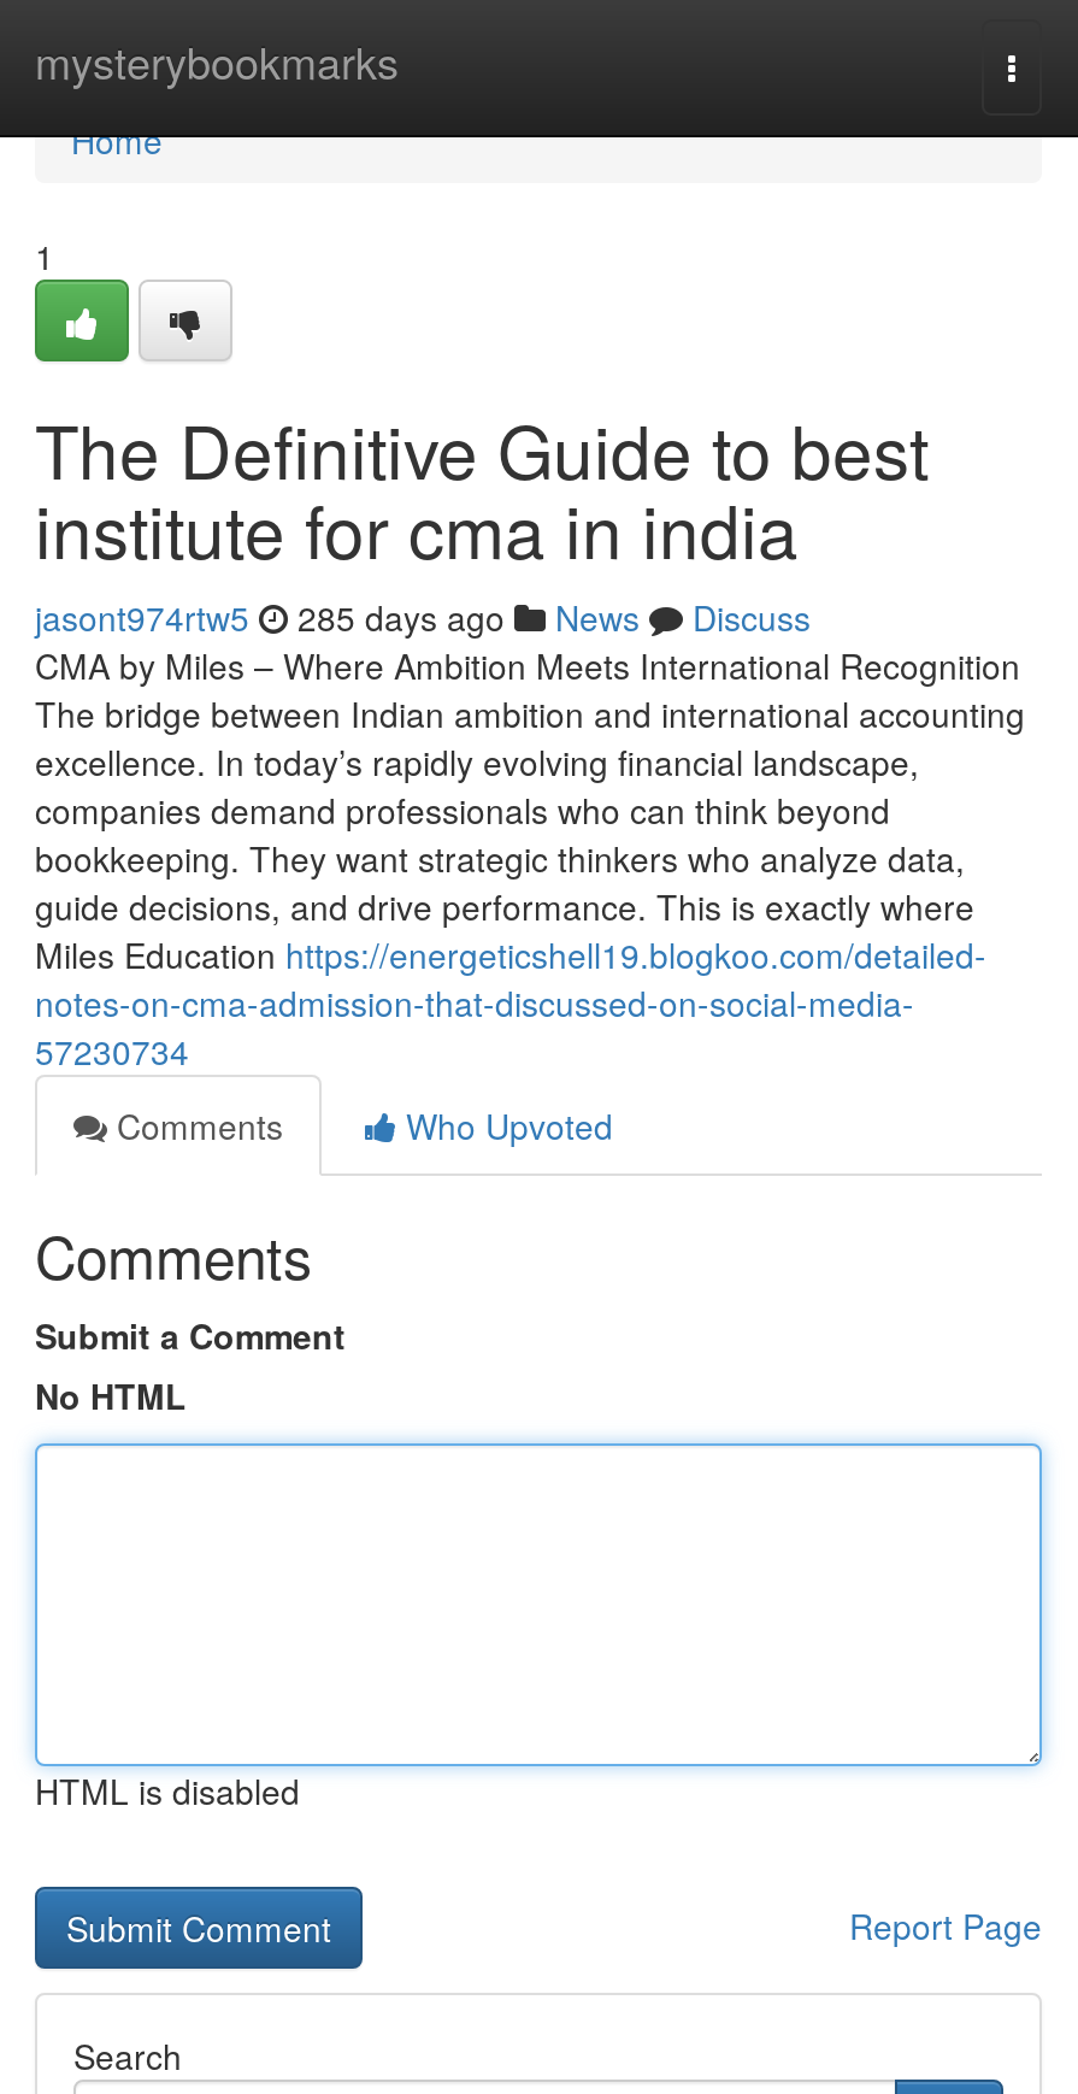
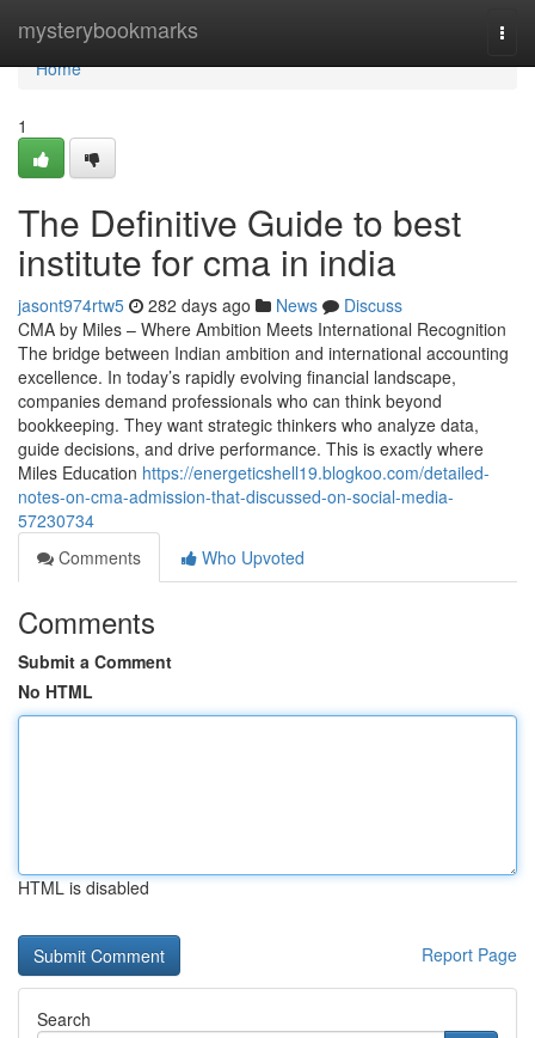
- jasont974rtw5 285 days ago News Discuss
+ jasont974rtw5 282 days ago News Discuss
